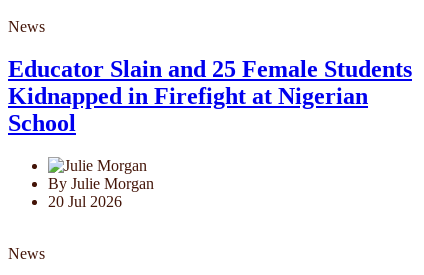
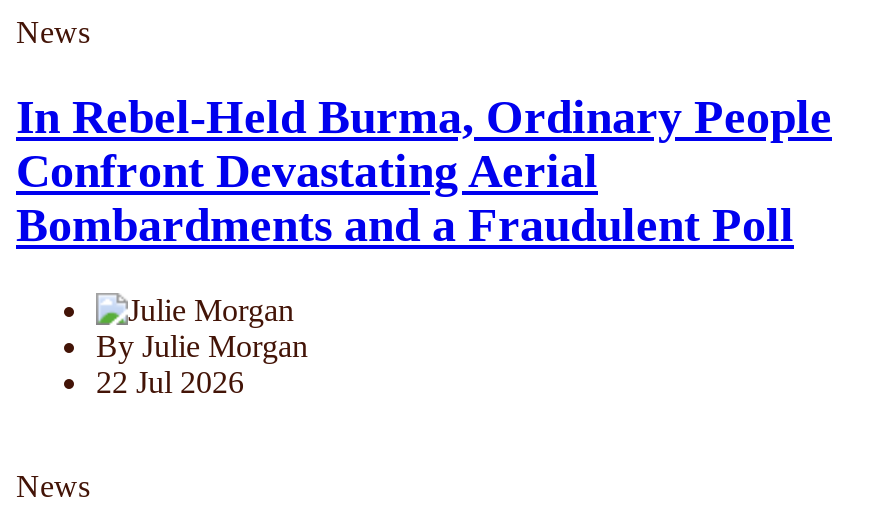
- Educator Slain and 25 Female Students
- Kidnapped in Firefight at Nigerian
- School
+ In Rebel-Held Burma, Ordinary People
+ Confront Devastating Aerial
+ Bombardments and a Fraudulent Poll

- 20 Jul 2026
+ 22 Jul 2026
